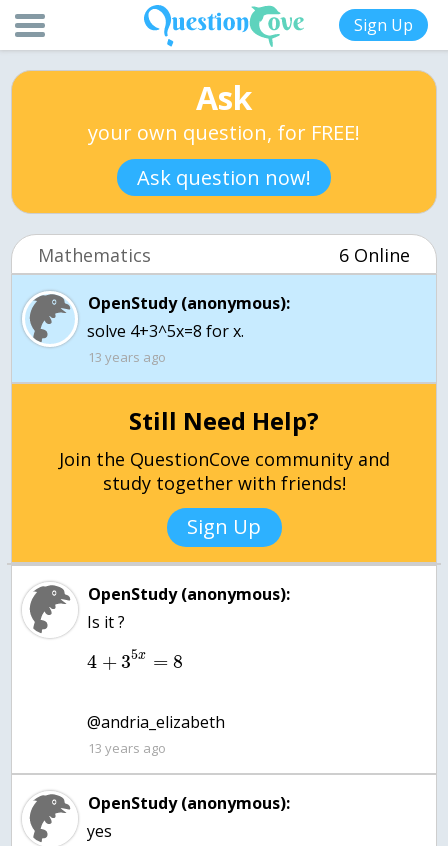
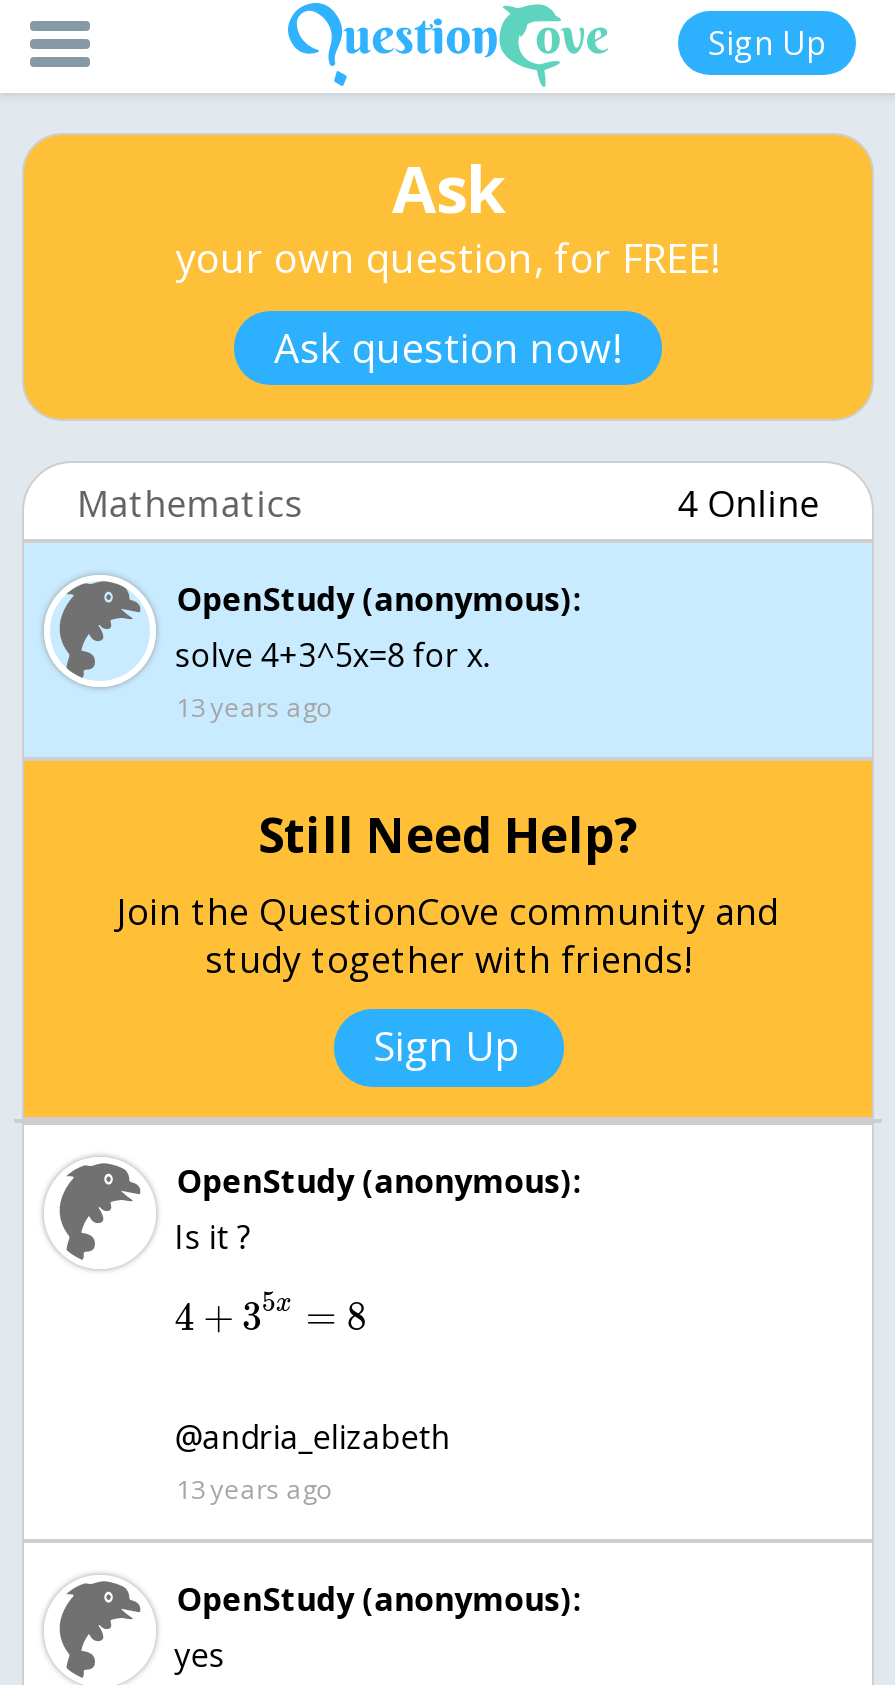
- 6 Online
+ 4 Online
